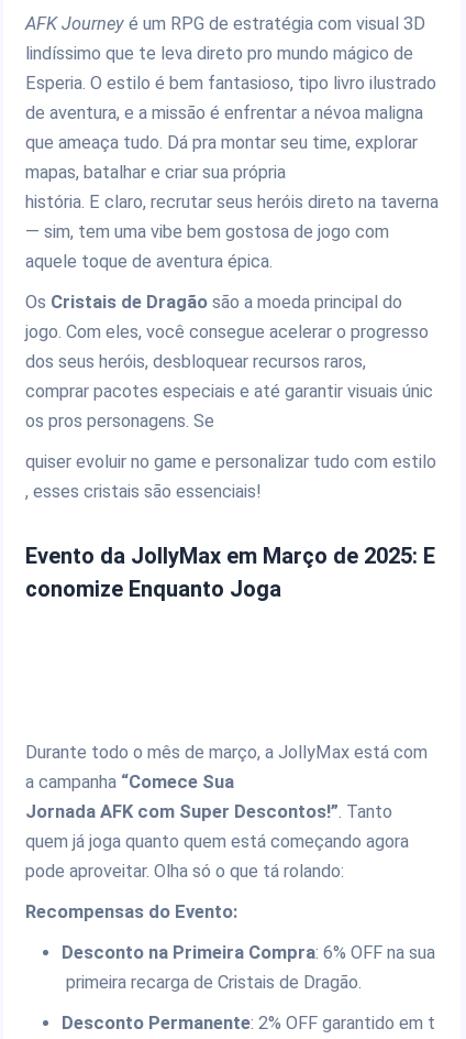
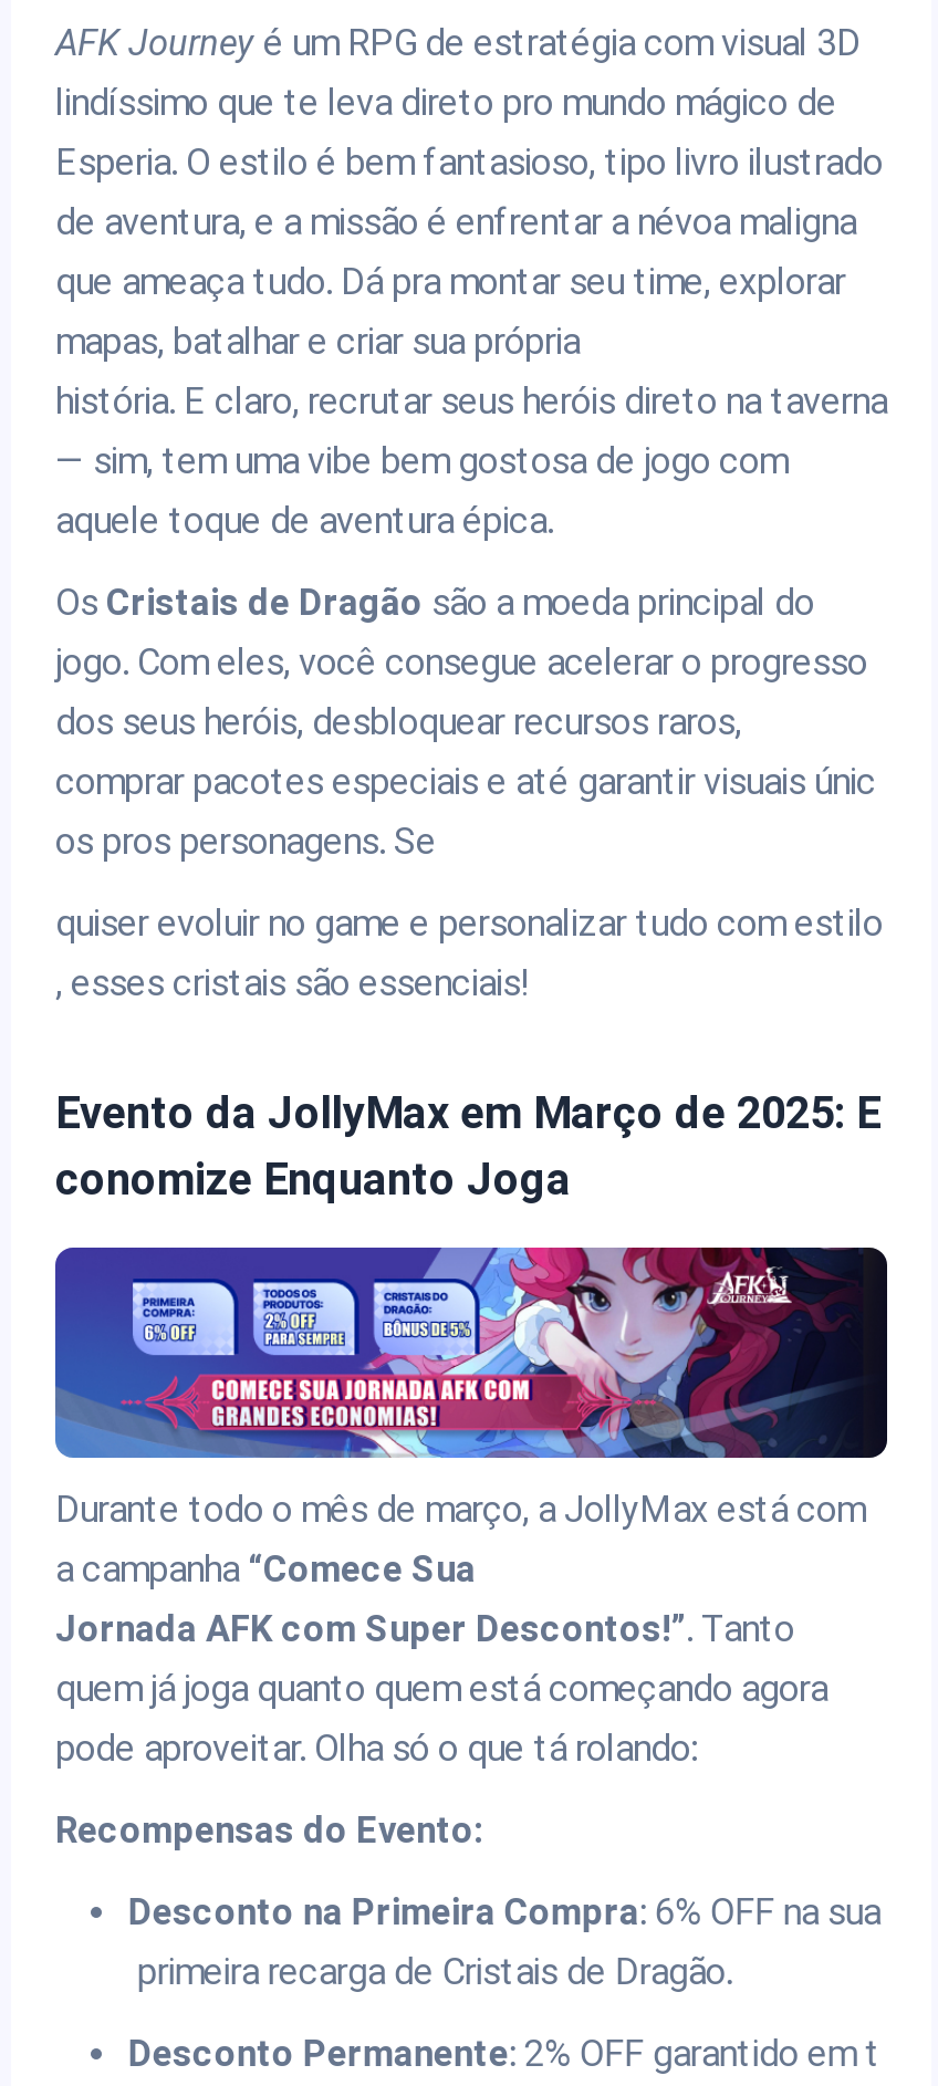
+ [image]
